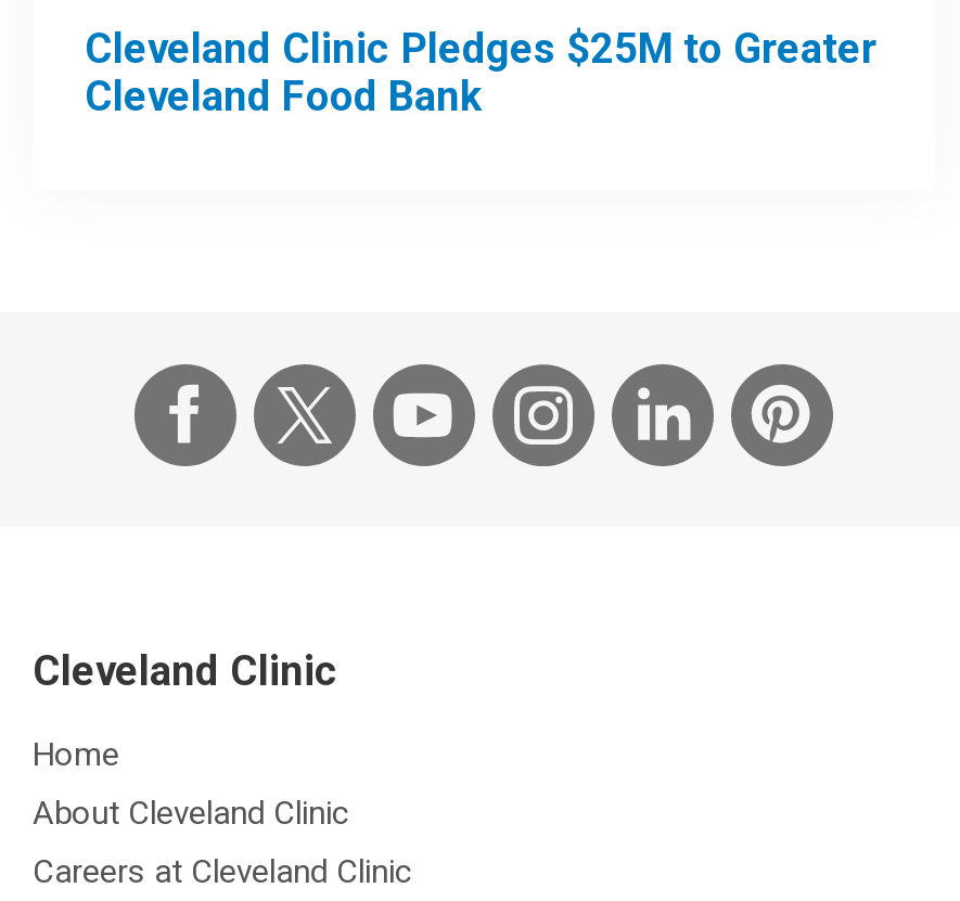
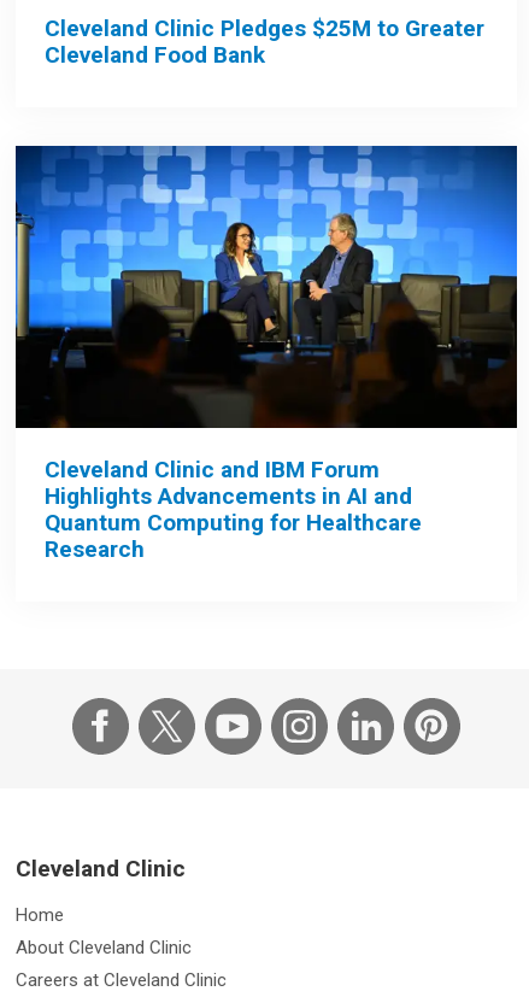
+ [image]
+ Cleveland Clinic and IBM Forum
+ Highlights Advancements in AI and
+ Quantum Computing for Healthcare
+ Research
